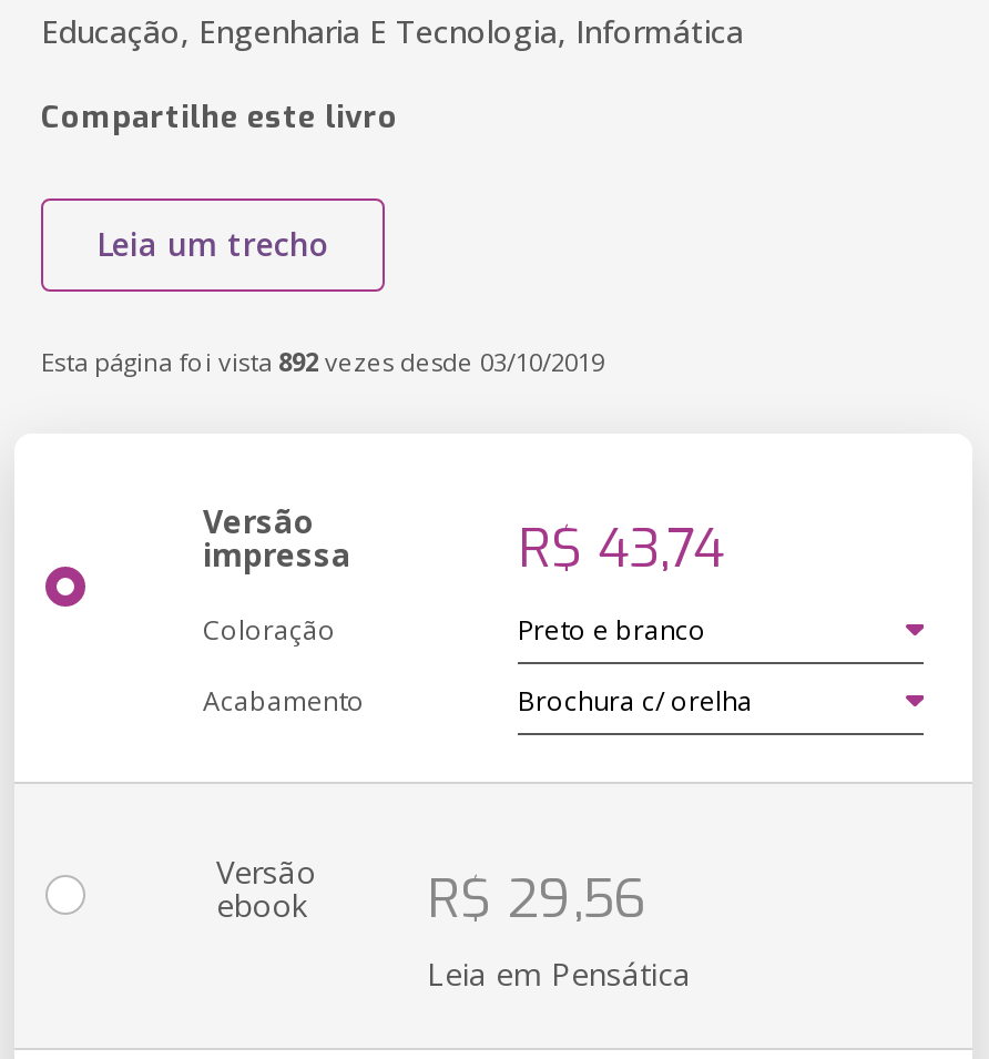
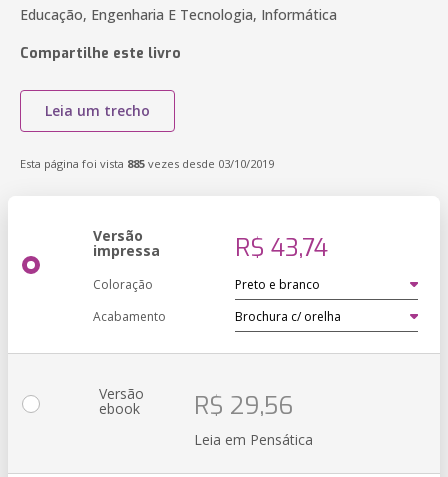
- Esta página foi vista 892 vezes desde 03/10/2019
+ Esta página foi vista 885 vezes desde 03/10/2019
